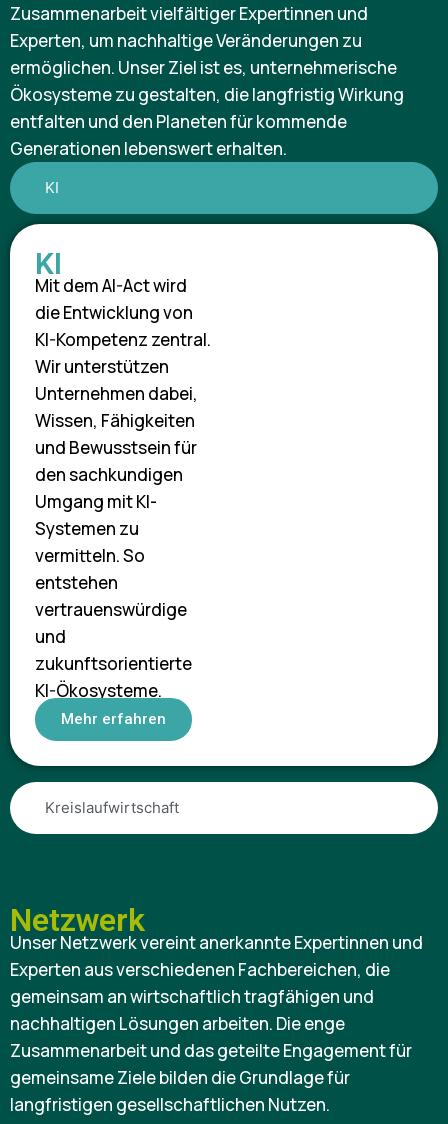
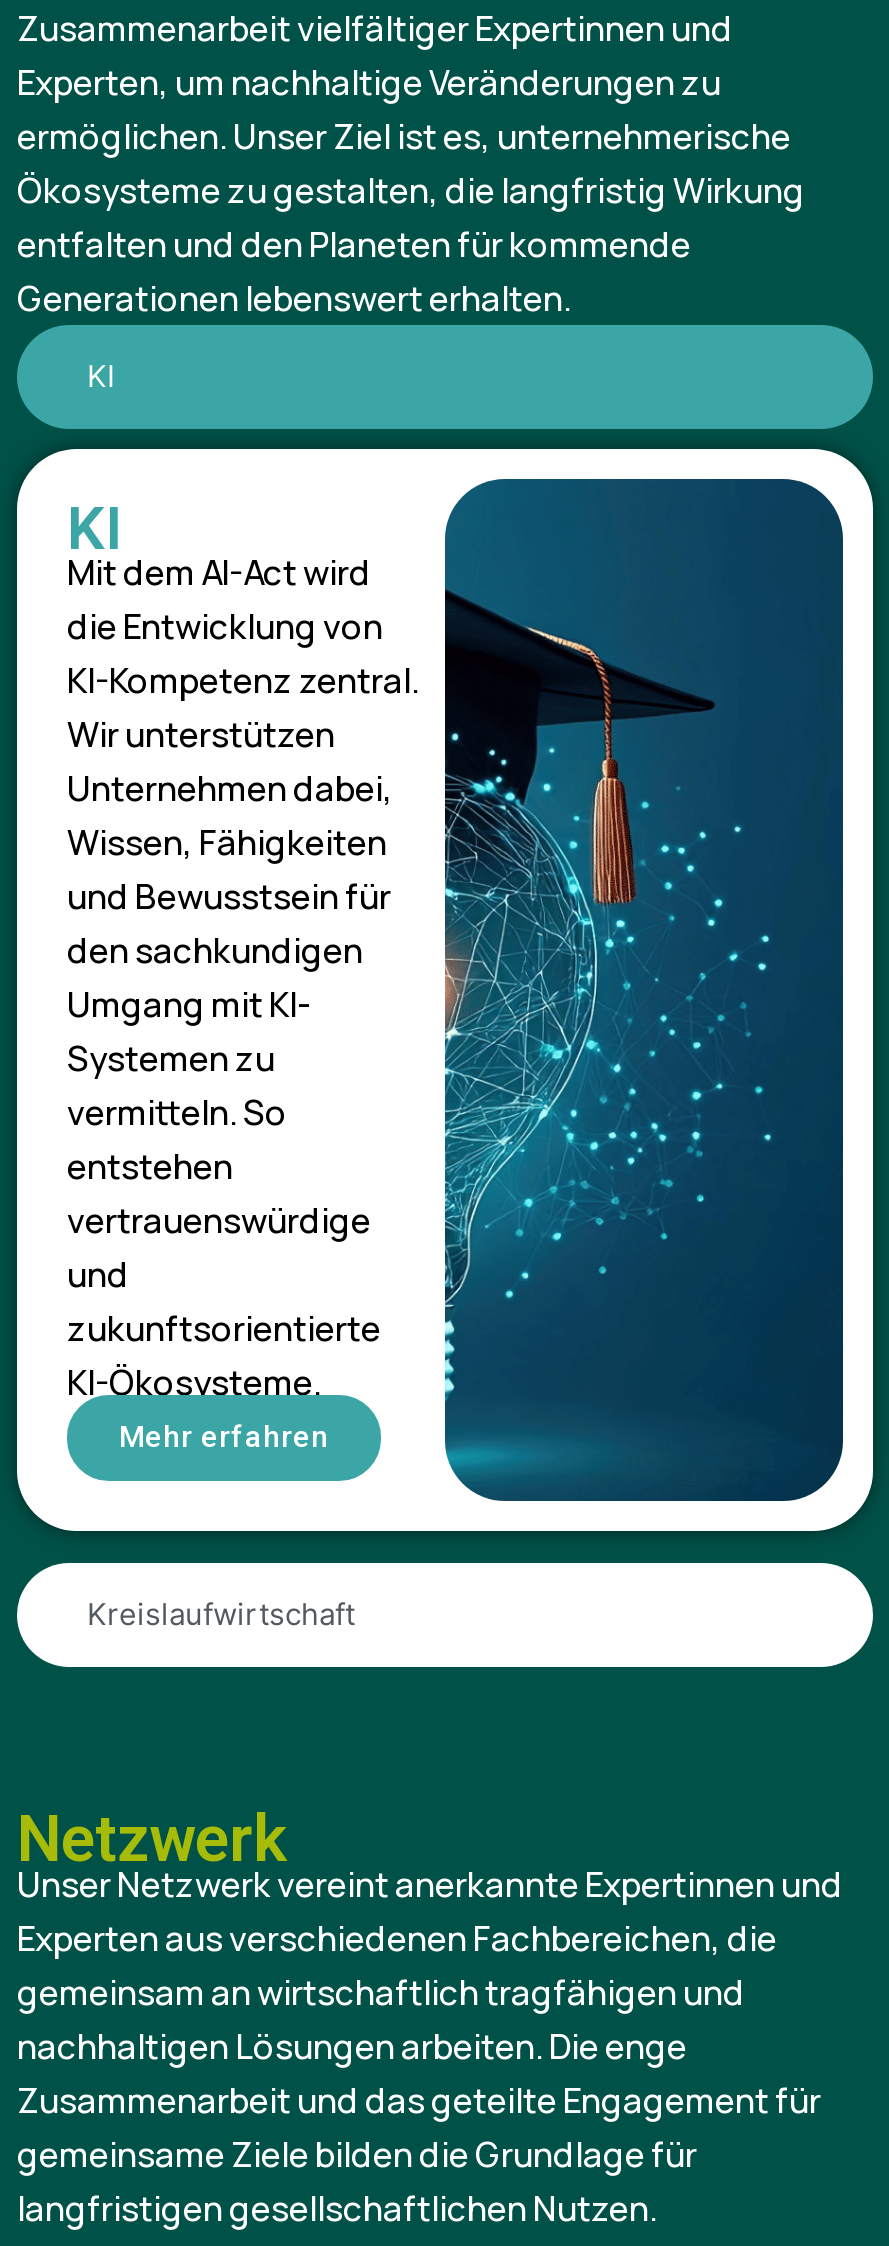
+ [image]
